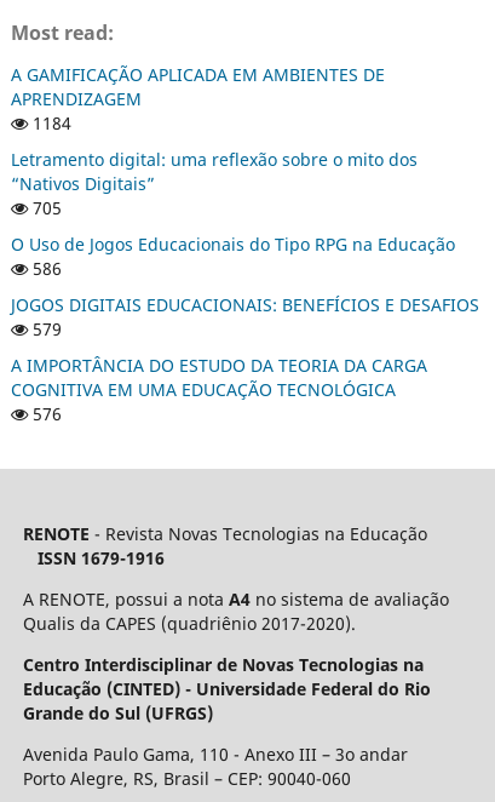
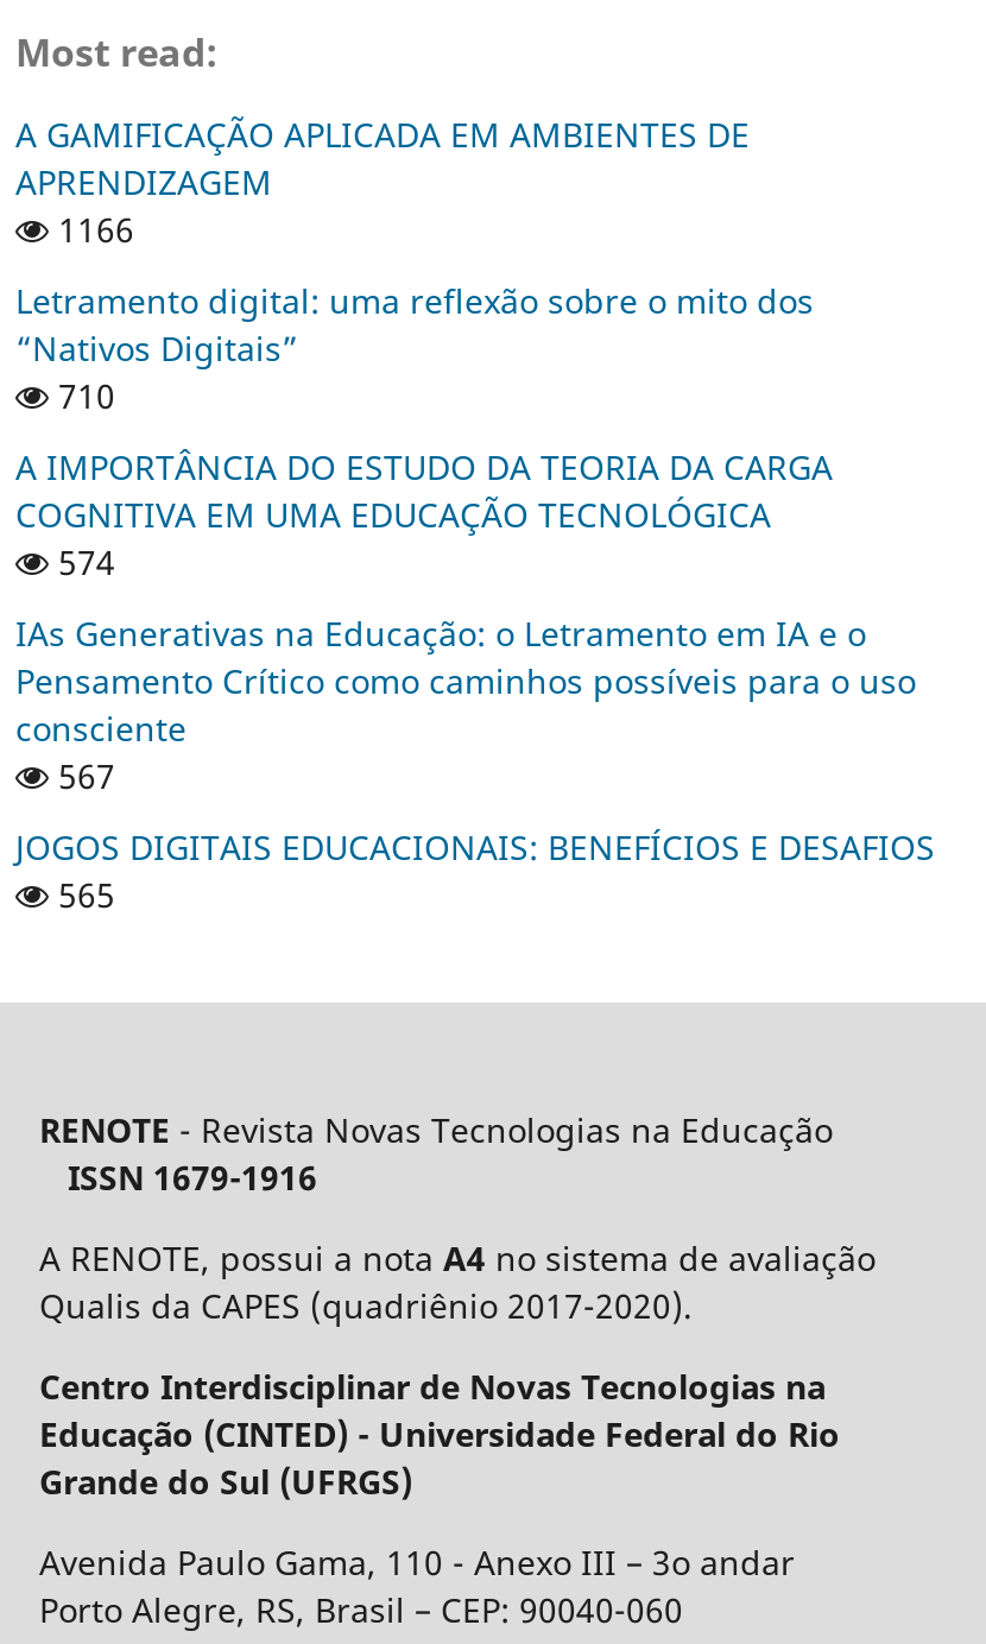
- 1184
+ 1166

- 705
- O Uso de Jogos Educacionais do Tipo RPG na Educação
- 586
- 579
+ 710

moved down: JOGOS DIGITAIS EDUCACIONAIS: BENEFÍCIOS E DESAFIOS

moved up: A IMPORTÂNCIA DO ESTUDO DA TEORIA DA CARGA | COGNITIVA EM UMA EDUCAÇÃO TECNOLÓGICA

- 576
+ 574
+ IAs Generativas na Educação: o Letramento em IA e o
+ Pensamento Crítico como caminhos possíveis para o uso
+ consciente
+ 567
+ 565
